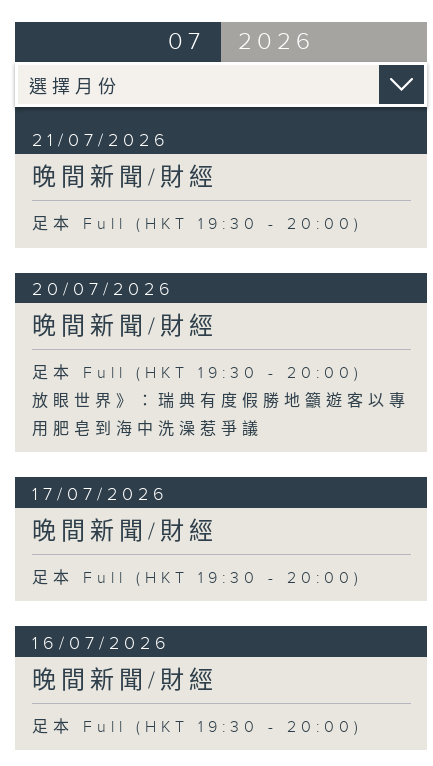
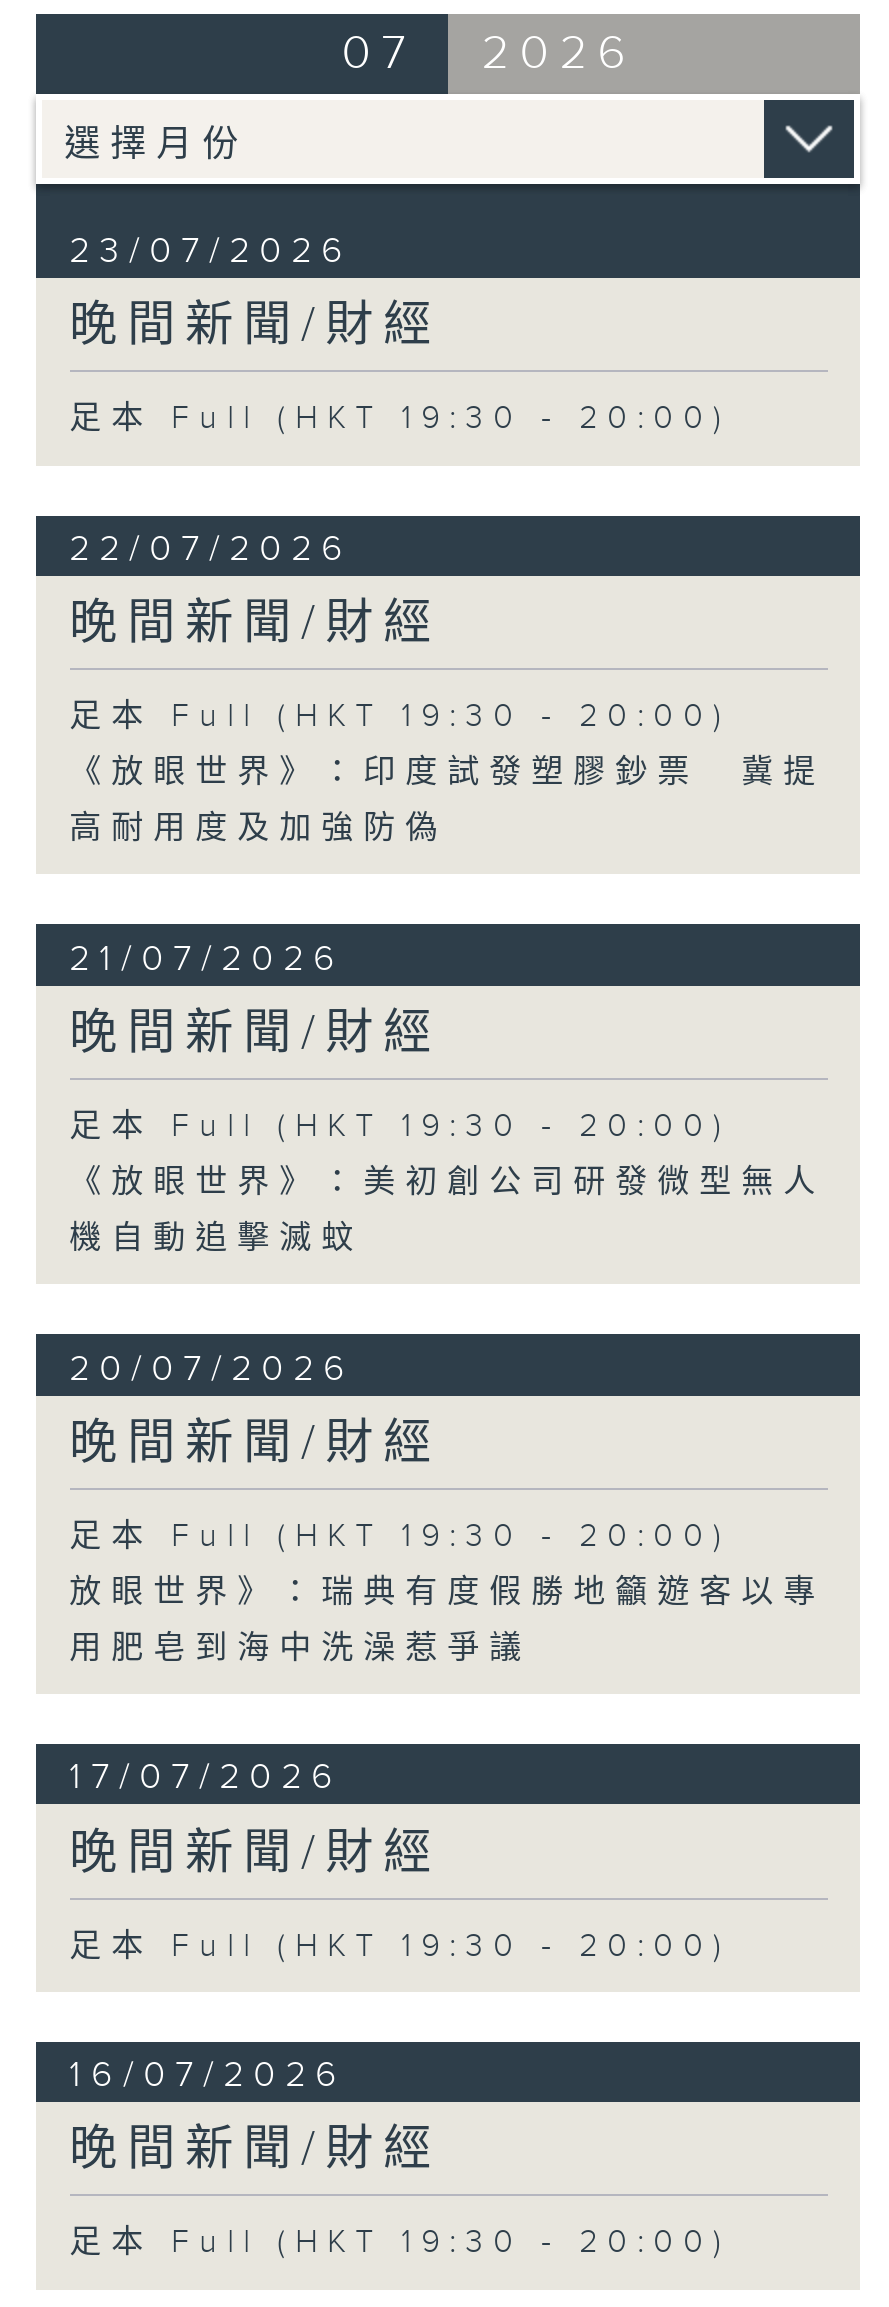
+ 23/07/2026
+ 晚間新聞/財經
+ 足本 Full (HKT 19:30 - 20:00)
+ 22/07/2026
+ 晚間新聞/財經
+ 足本 Full (HKT 19:30 - 20:00)
+ 《放眼世界》：印度試發塑膠鈔票 冀提
+ 高耐用度及加強防偽

+ 《放眼世界》：美初創公司研發微型無人
+ 機自動追擊滅蚊
